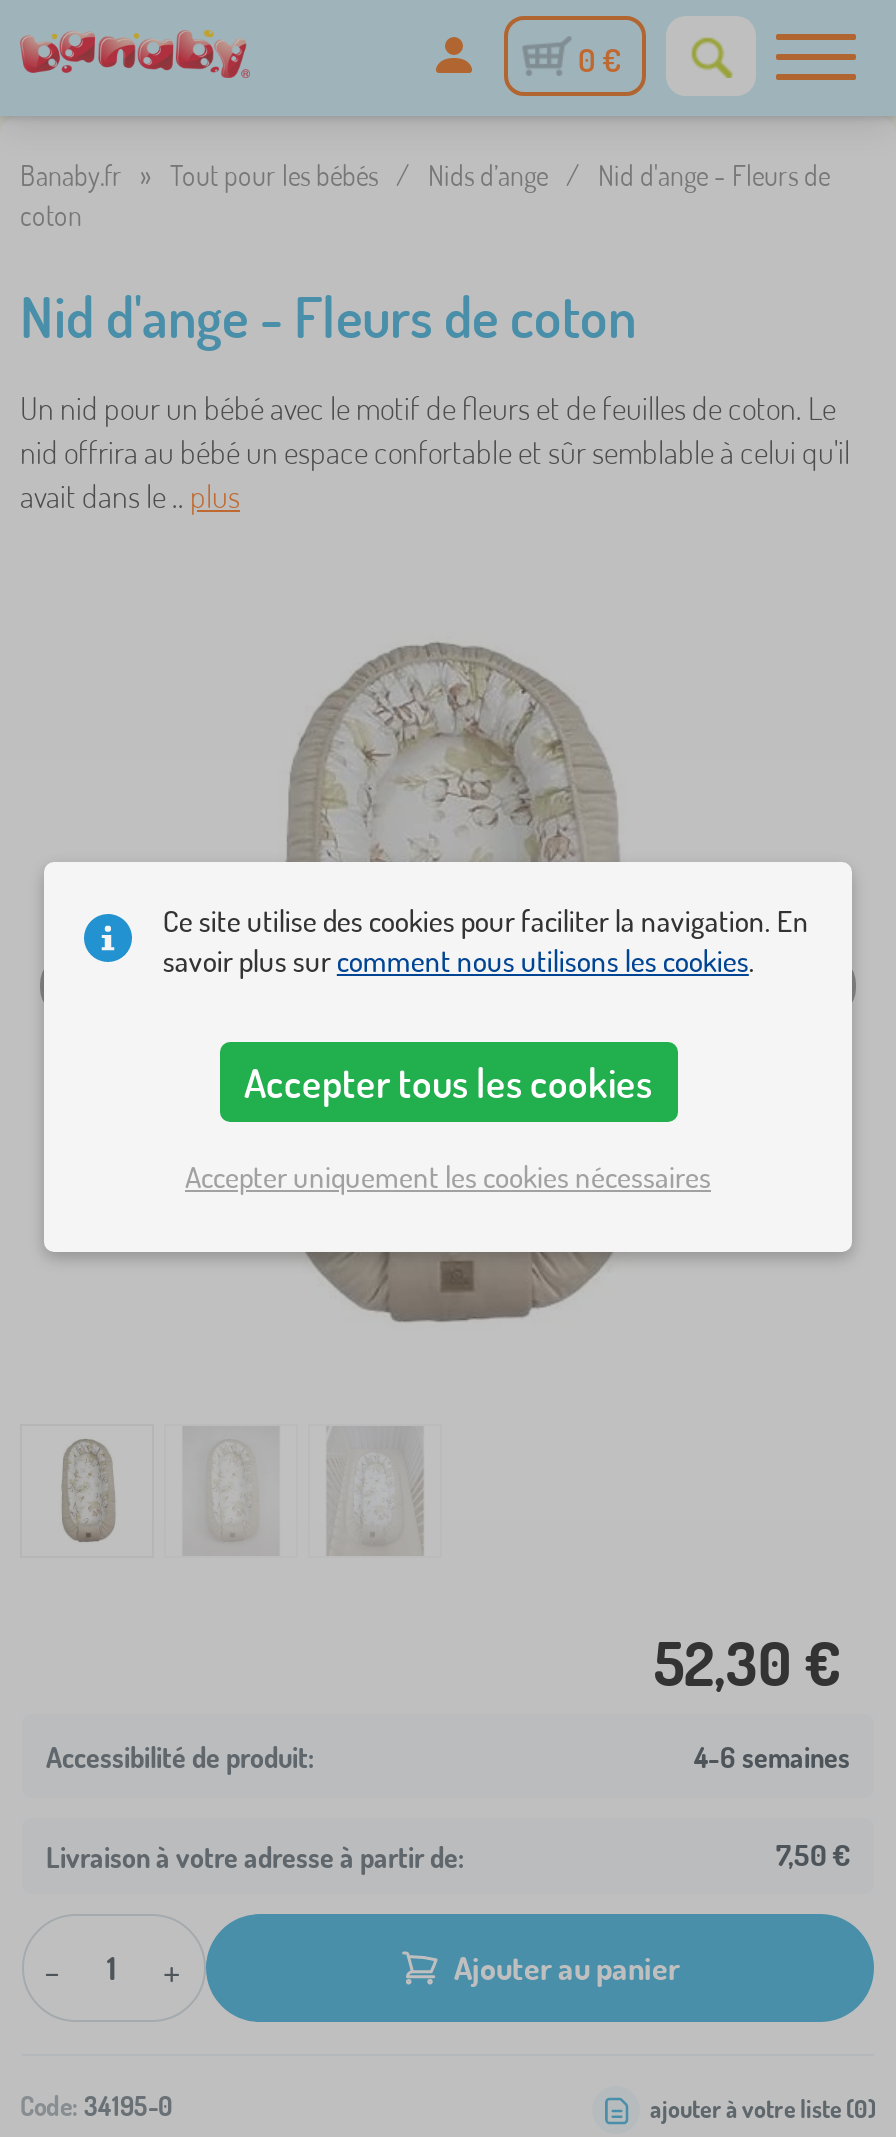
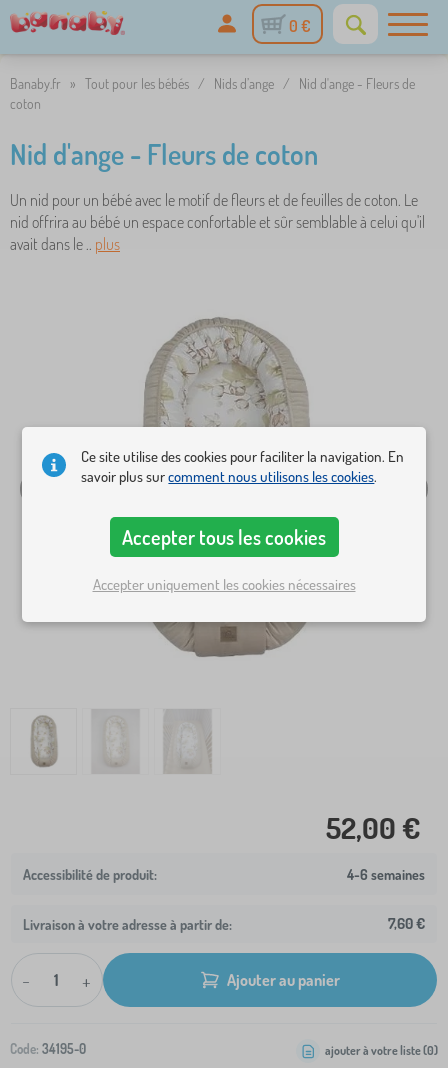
- 52,30 €
+ 52,00 €

- 7,50 €
+ 7,60 €
